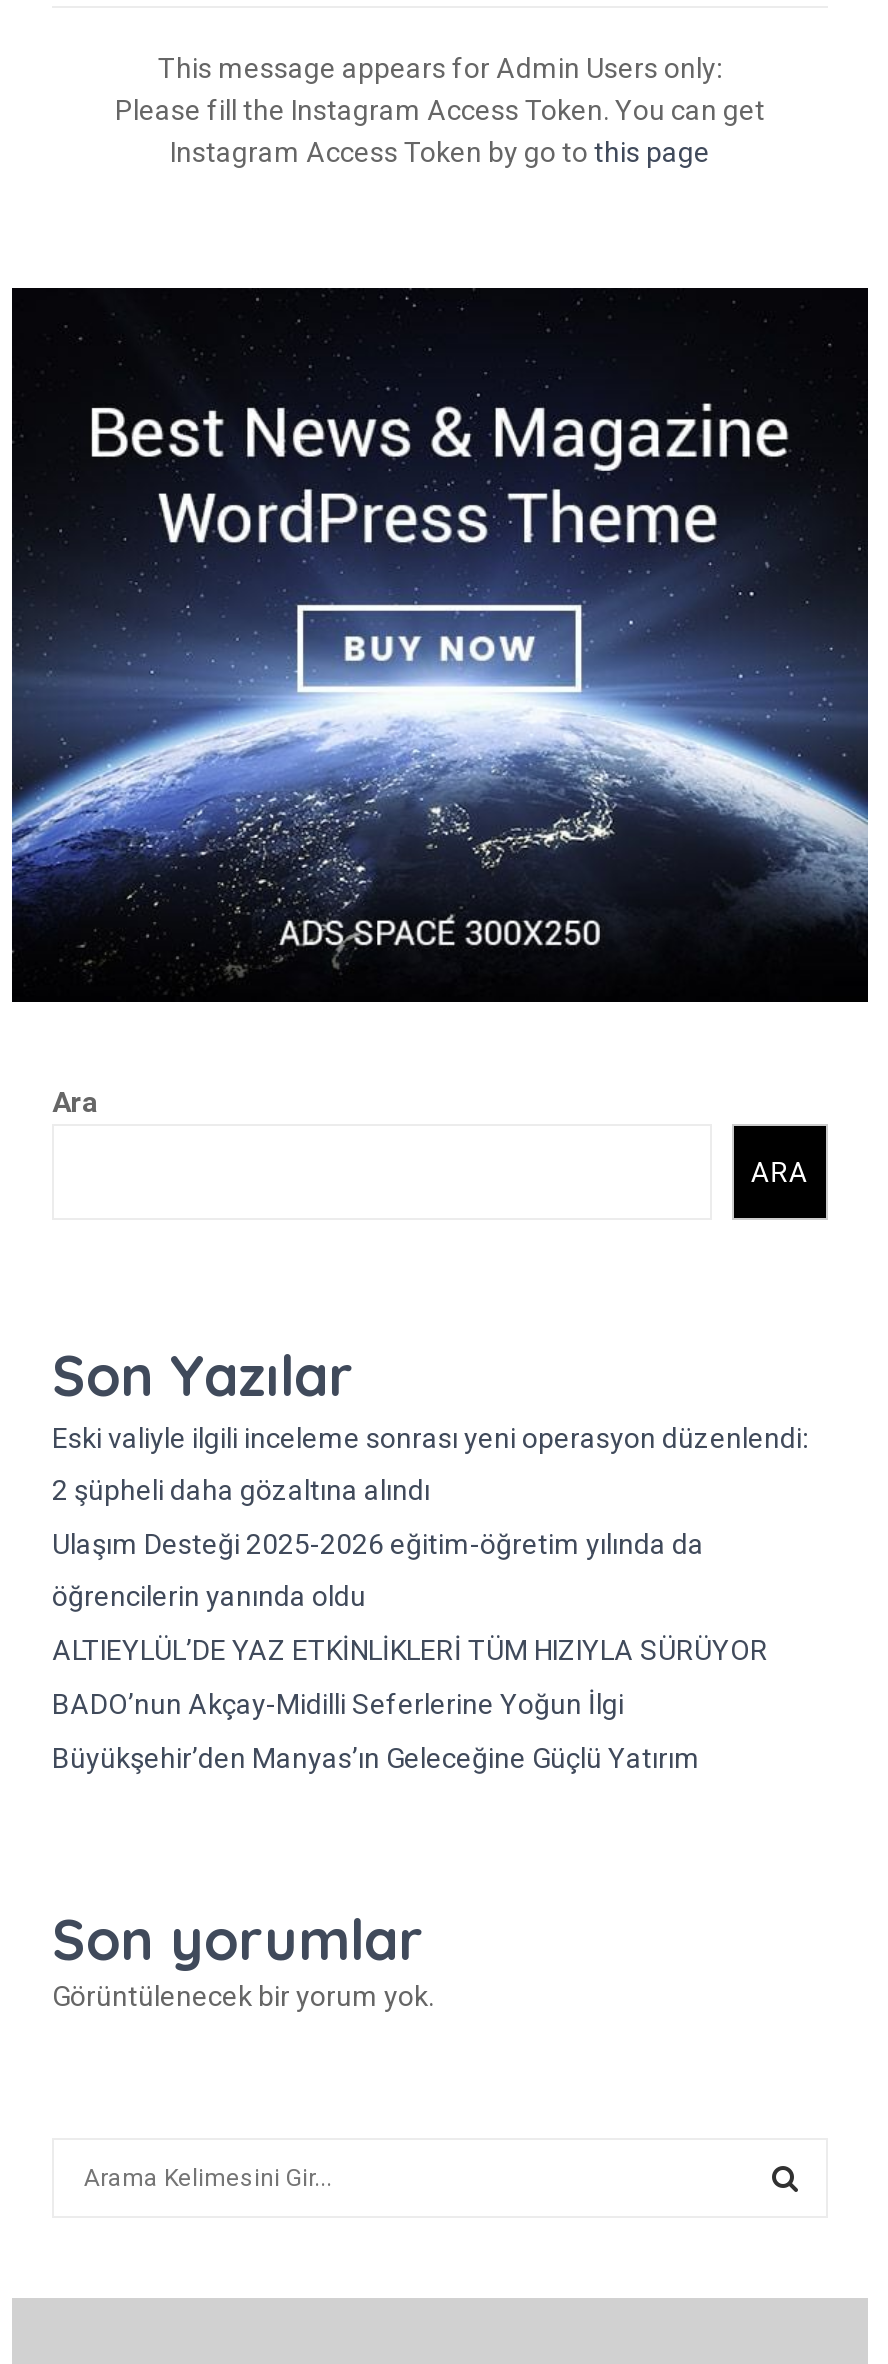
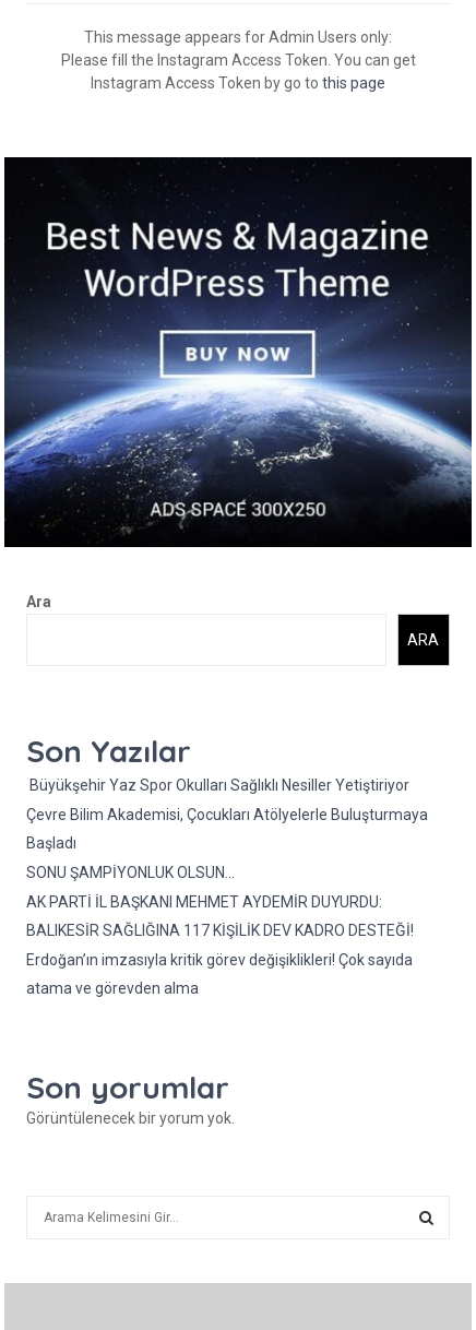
- Eski valiyle ilgili inceleme sonrası yeni operasyon düzenlendi:
- 2 şüpheli daha gözaltına alındı
- Ulaşım Desteği 2025-2026 eğitim-öğretim yılında da
- öğrencilerin yanında oldu
- ALTIEYLÜL’DE YAZ ETKİNLİKLERİ TÜM HIZIYLA SÜRÜYOR
- BADO’nun Akçay-Midilli Seferlerine Yoğun İlgi
- Büyükşehir’den Manyas’ın Geleceğine Güçlü Yatırım
+ Büyükşehir Yaz Spor Okulları Sağlıklı Nesiller Yetiştiriyor
+ Çevre Bilim Akademisi, Çocukları Atölyelerle Buluşturmaya
+ Başladı
+ SONU ŞAMPİYONLUK OLSUN…
+ AK PARTİ İL BAŞKANI MEHMET AYDEMİR DUYURDU:
+ BALIKESİR SAĞLIĞINA 117 KİŞİLİK DEV KADRO DESTEĞİ!
+ Erdoğan’ın imzasıyla kritik görev değişiklikleri! Çok sayıda
+ atama ve görevden alma
